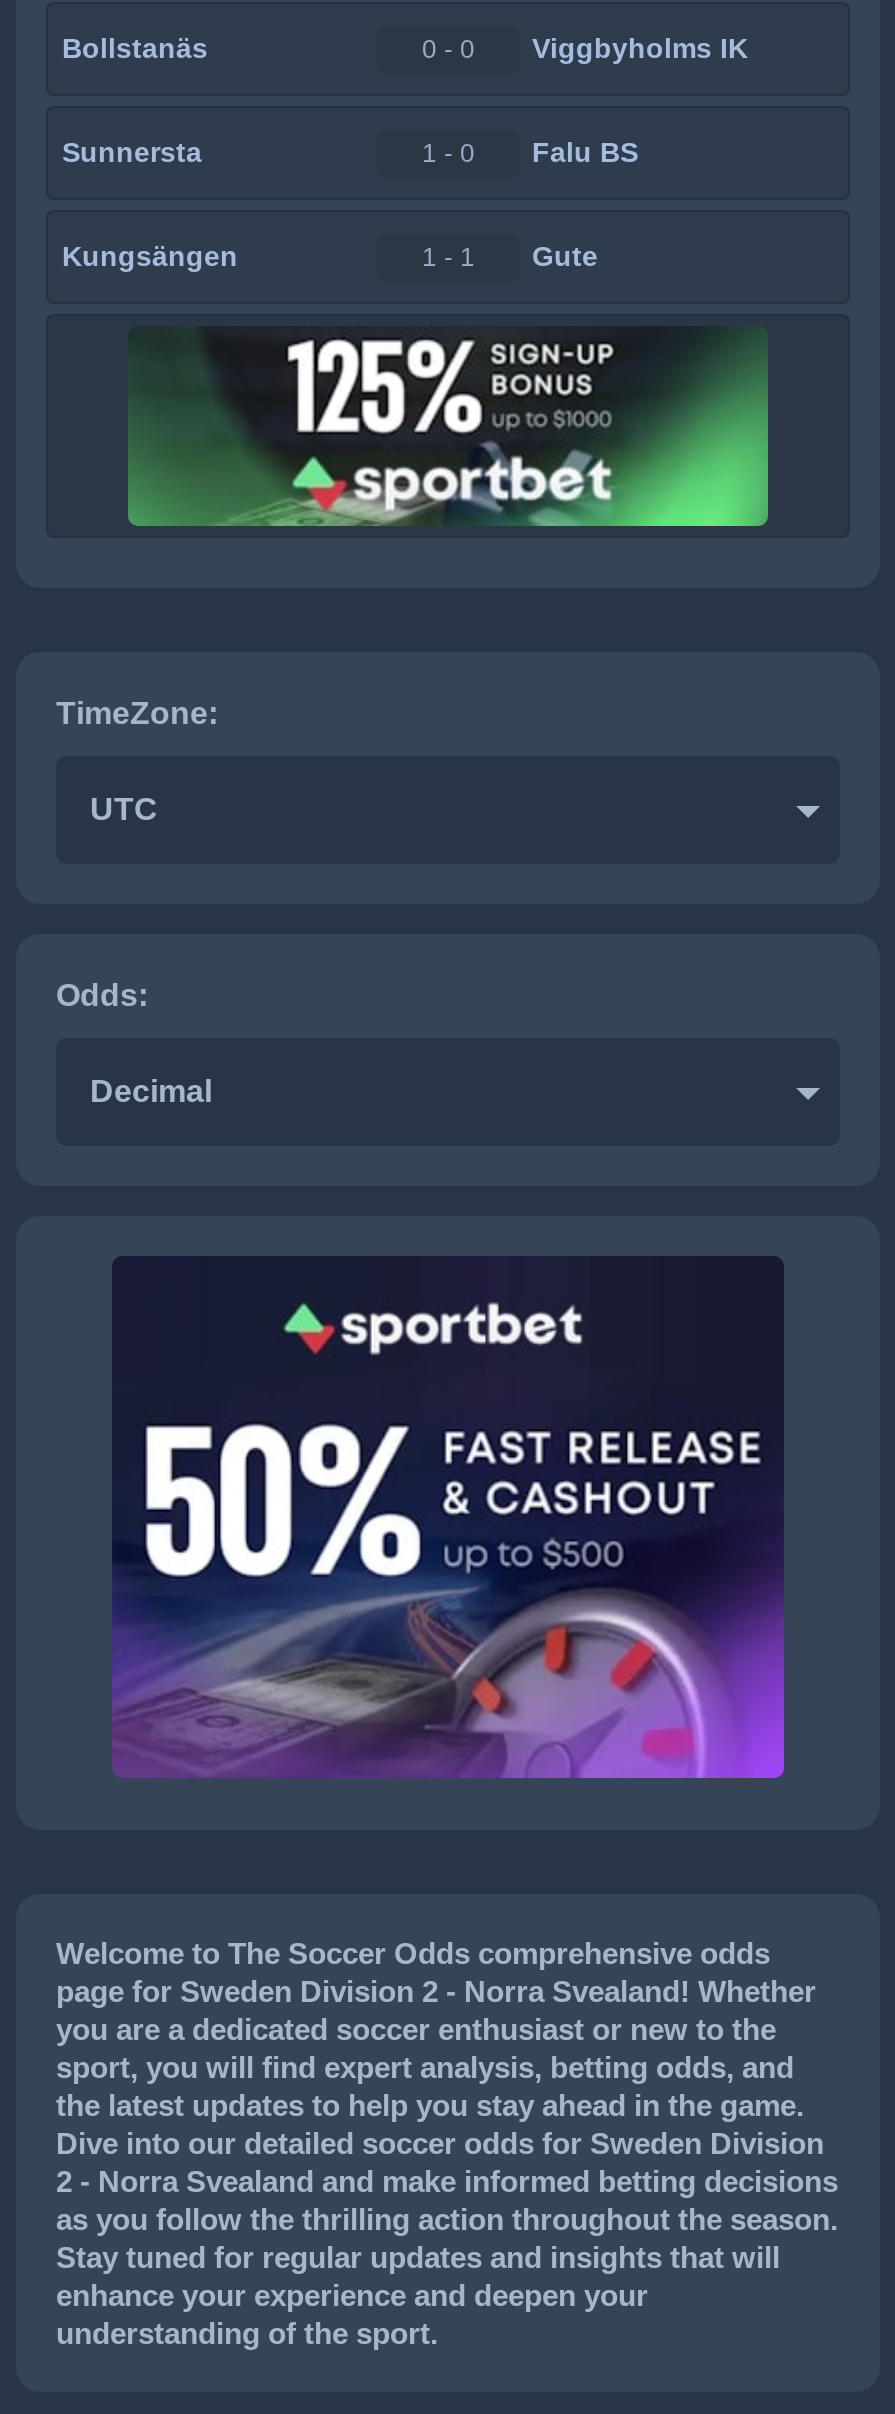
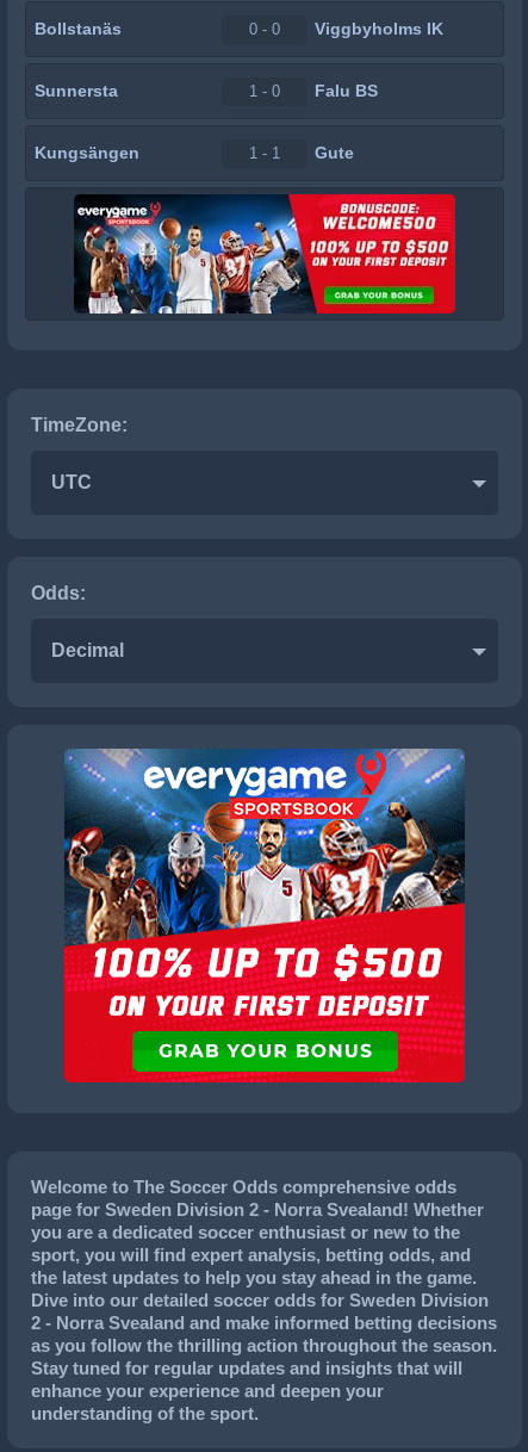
- [image]
+ [image]

- [image]
+ [image]
